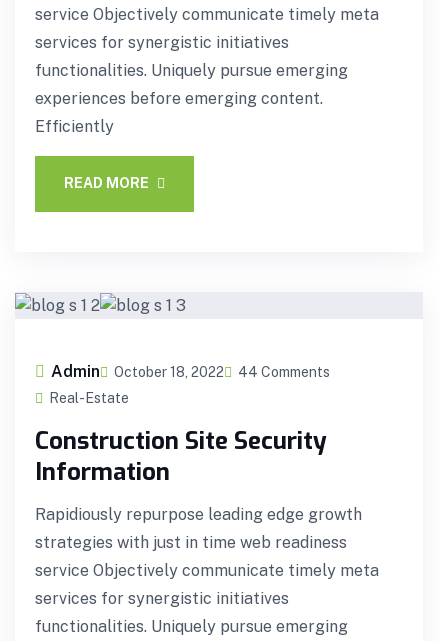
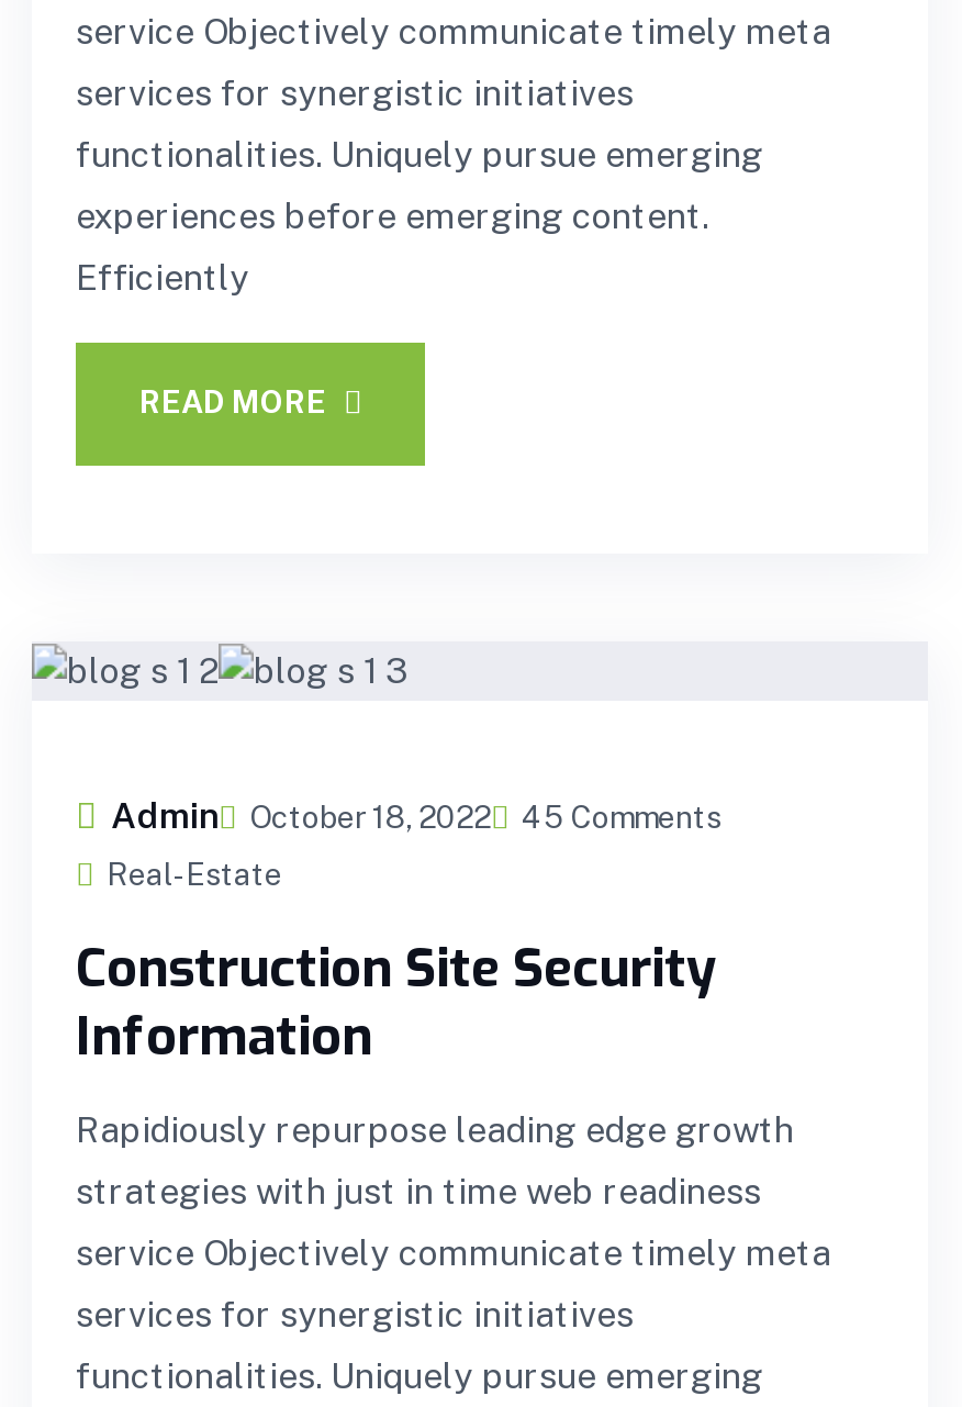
- Admin October 18, 2022 44 Comments
+ Admin October 18, 2022 45 Comments
